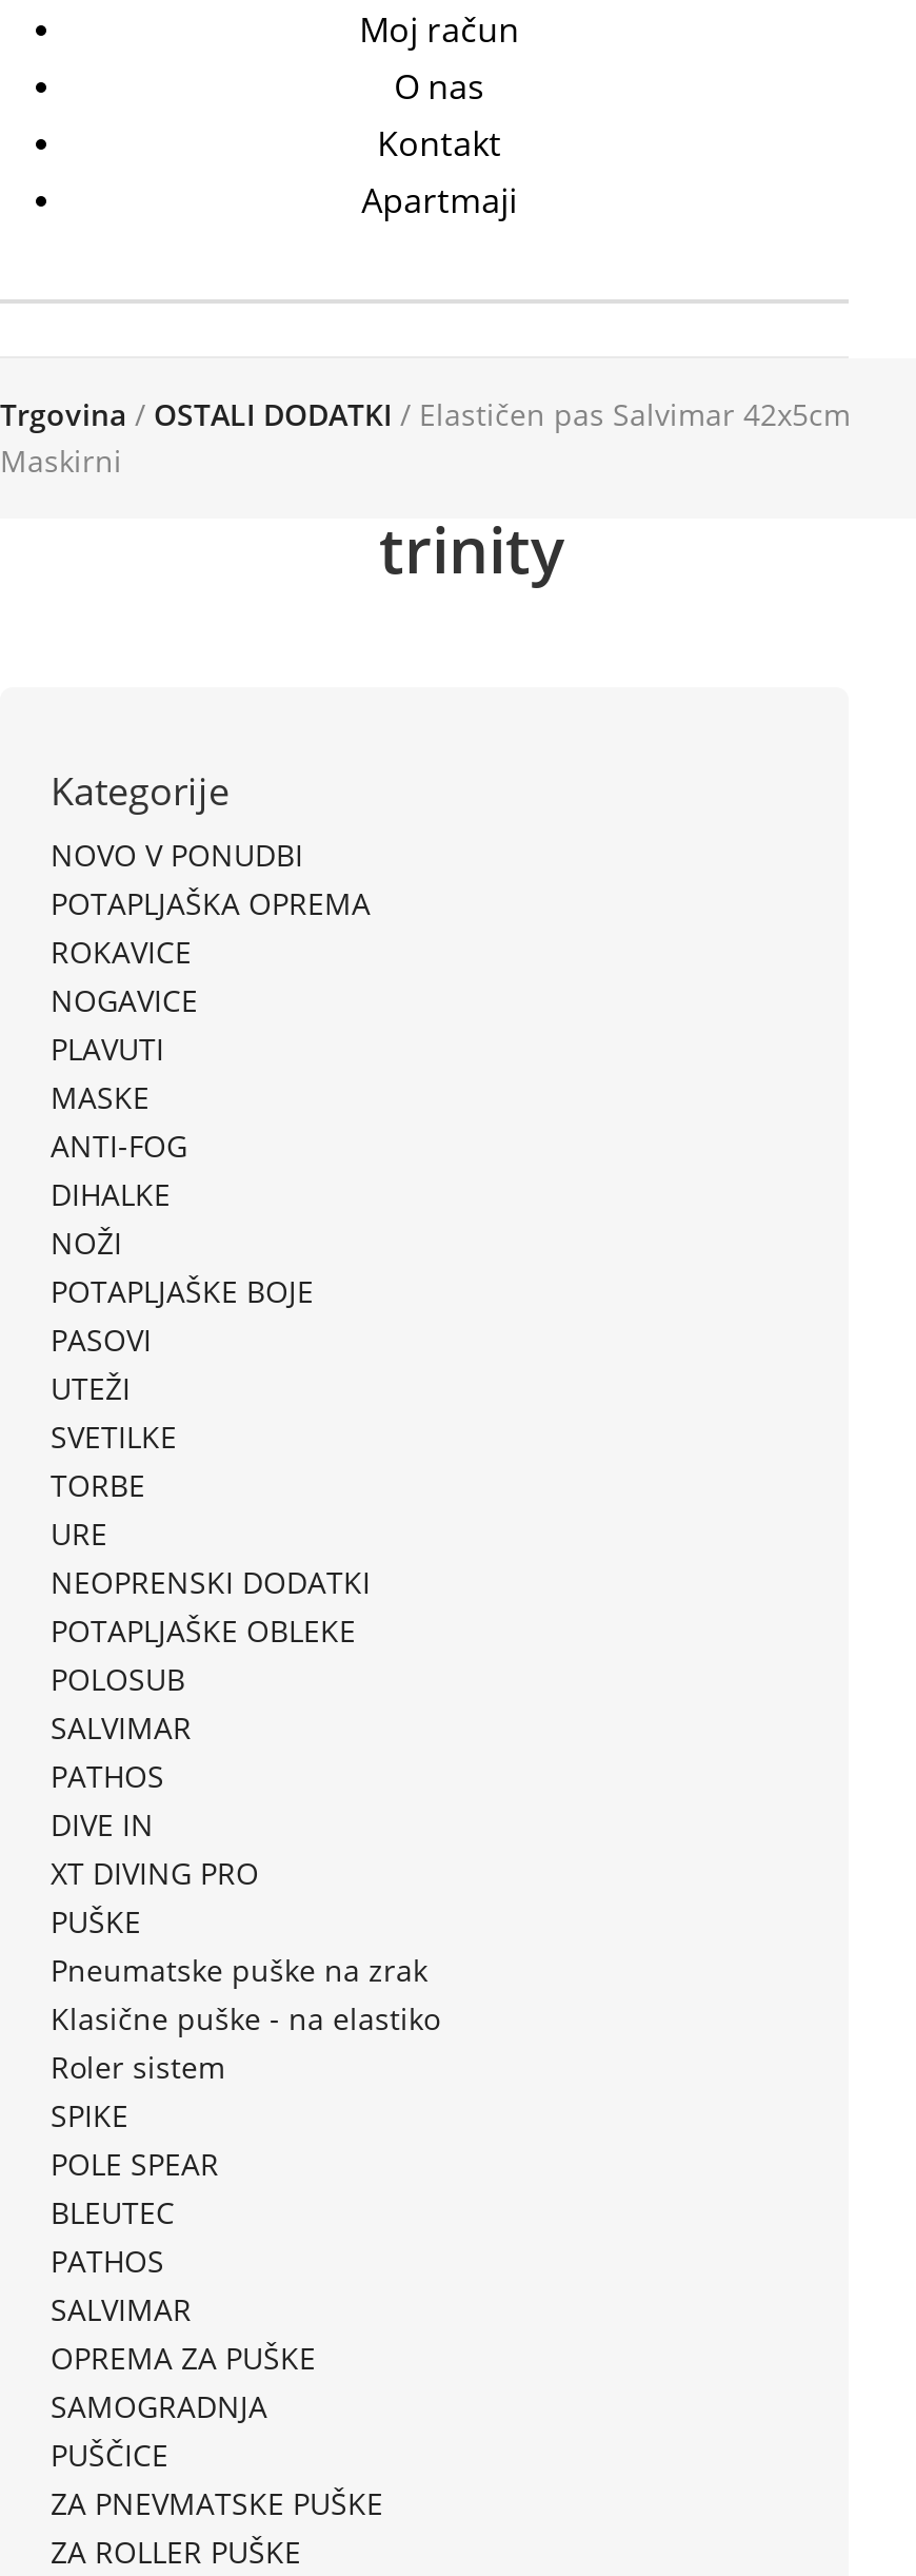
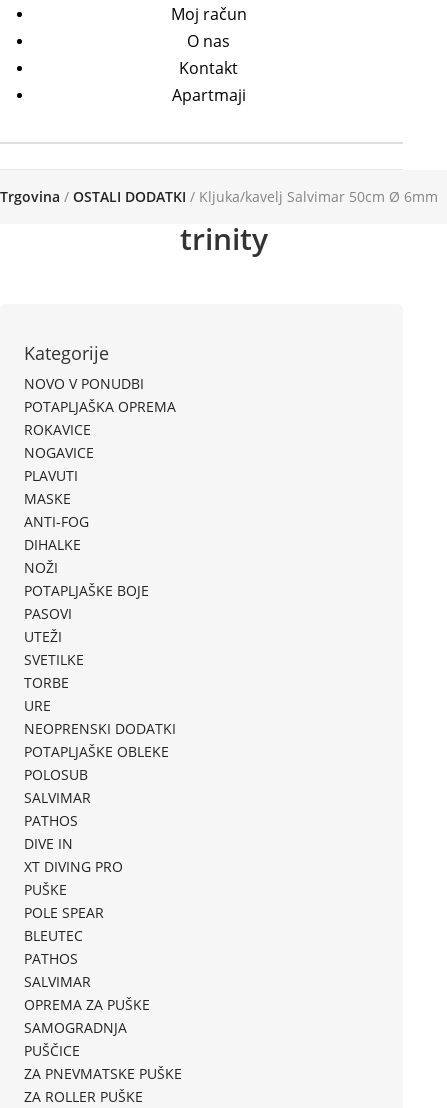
- Trgovina / OSTALI DODATKI / Elastičen pas Salvimar 42x5cm
- Maskirni
+ Trgovina / OSTALI DODATKI / Kljuka/kavelj Salvimar 50cm Ø 6mm

- Pneumatske puške na zrak
- Klasične puške - na elastiko
- Roler sistem
- SPIKE
